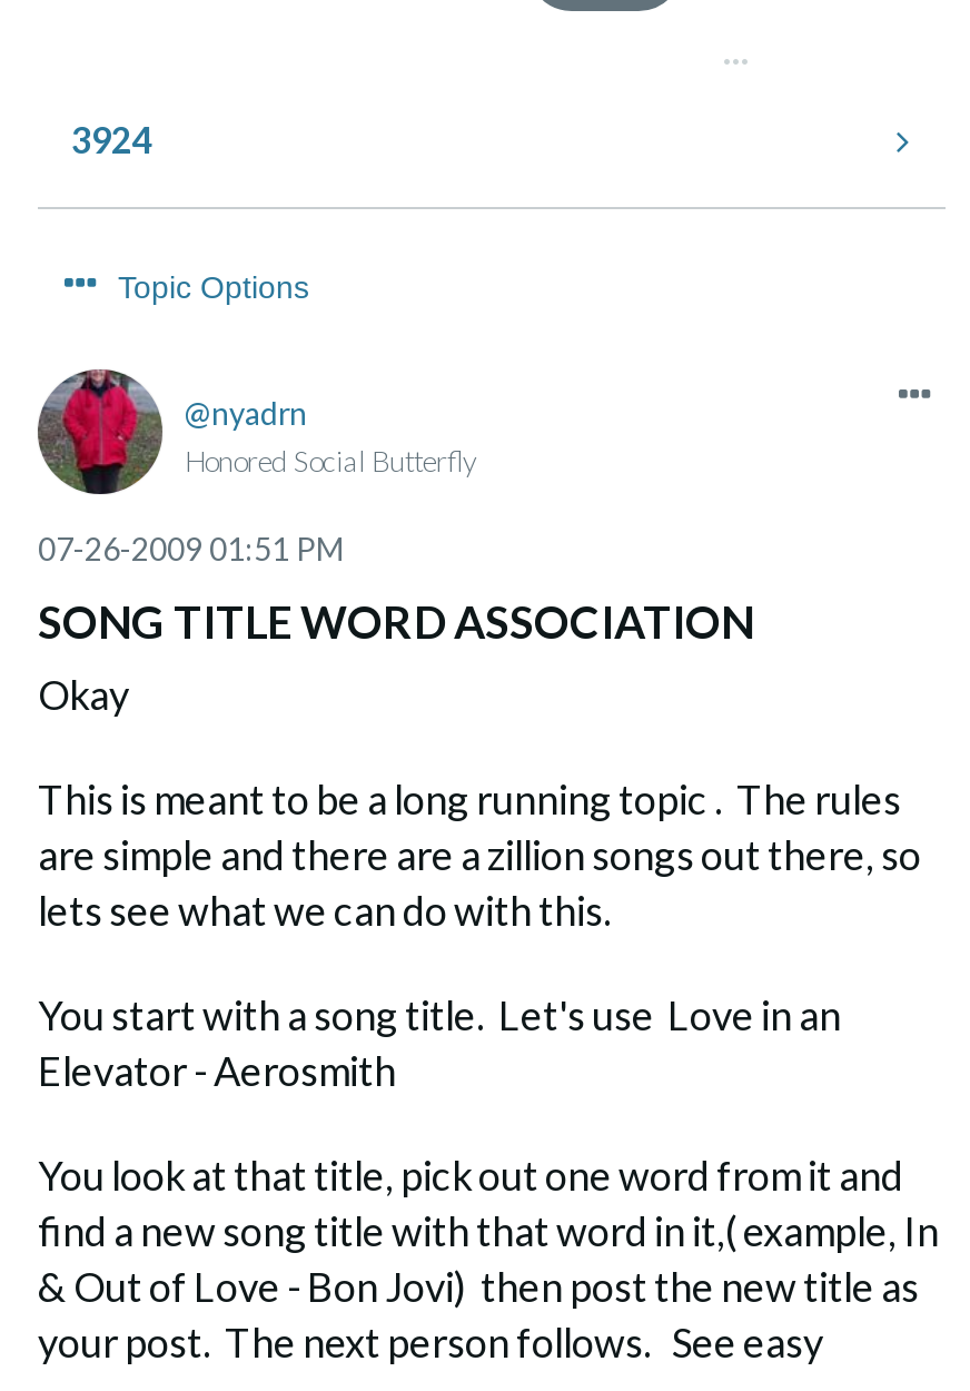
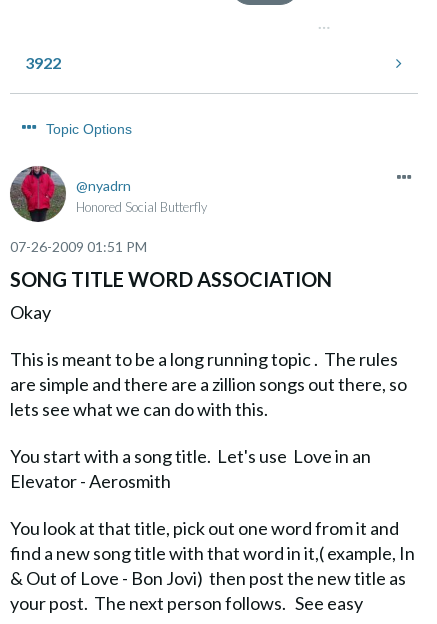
- 3924
+ 3922
